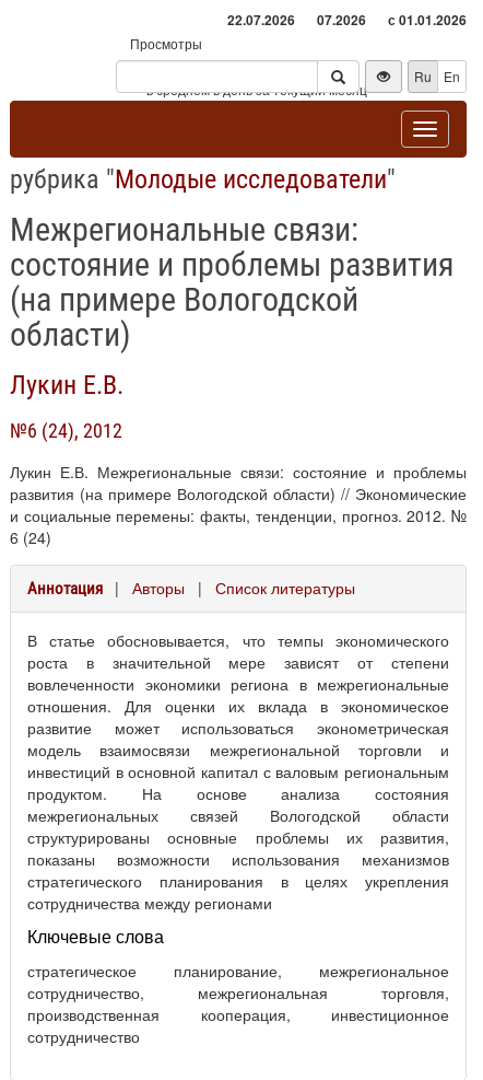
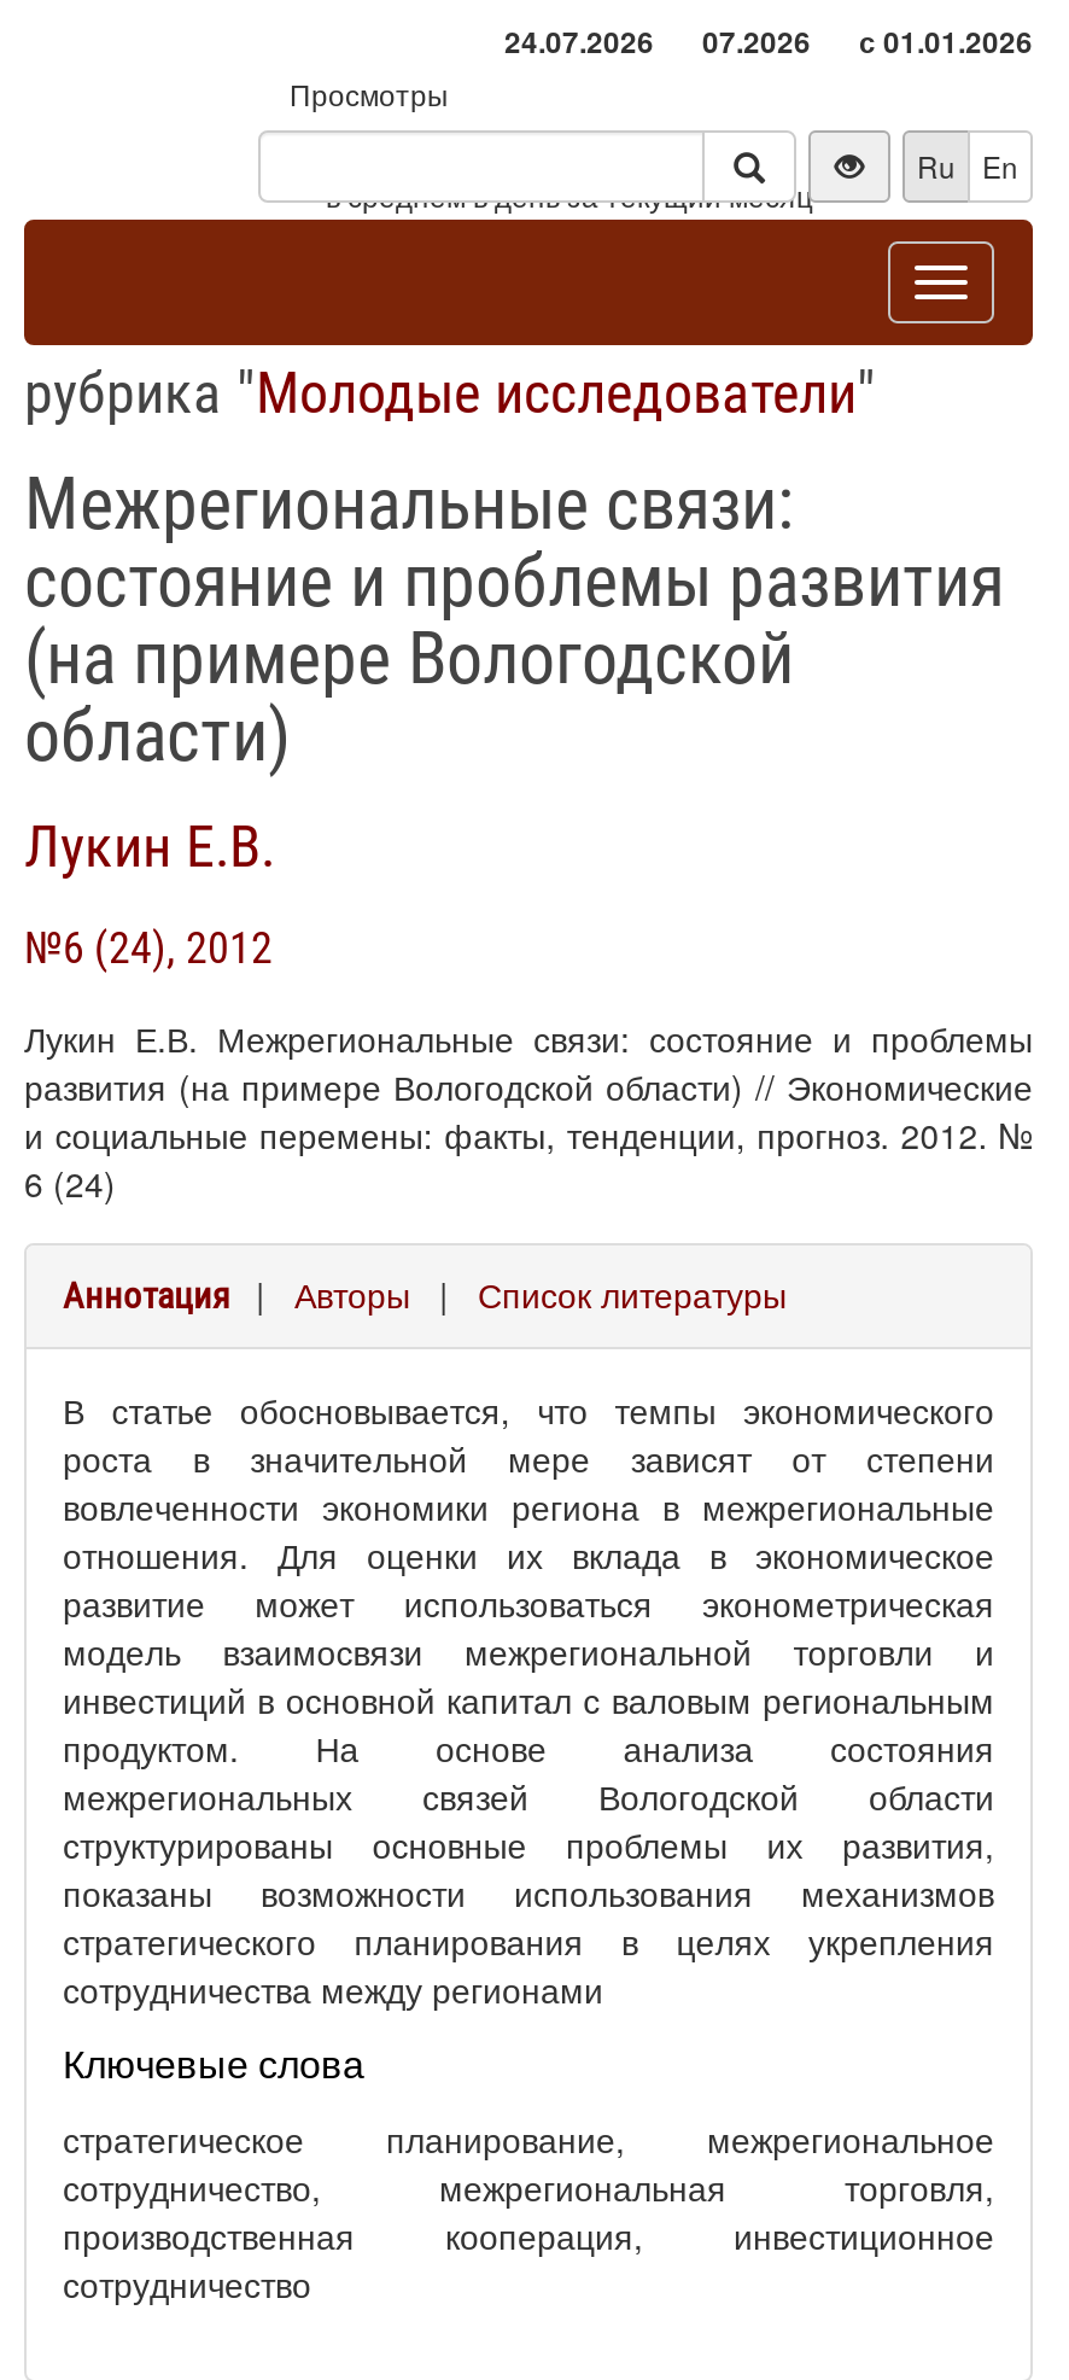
- 22.07.2026 07.2026 с 01.01.2026
+ 24.07.2026 07.2026 с 01.01.2026
